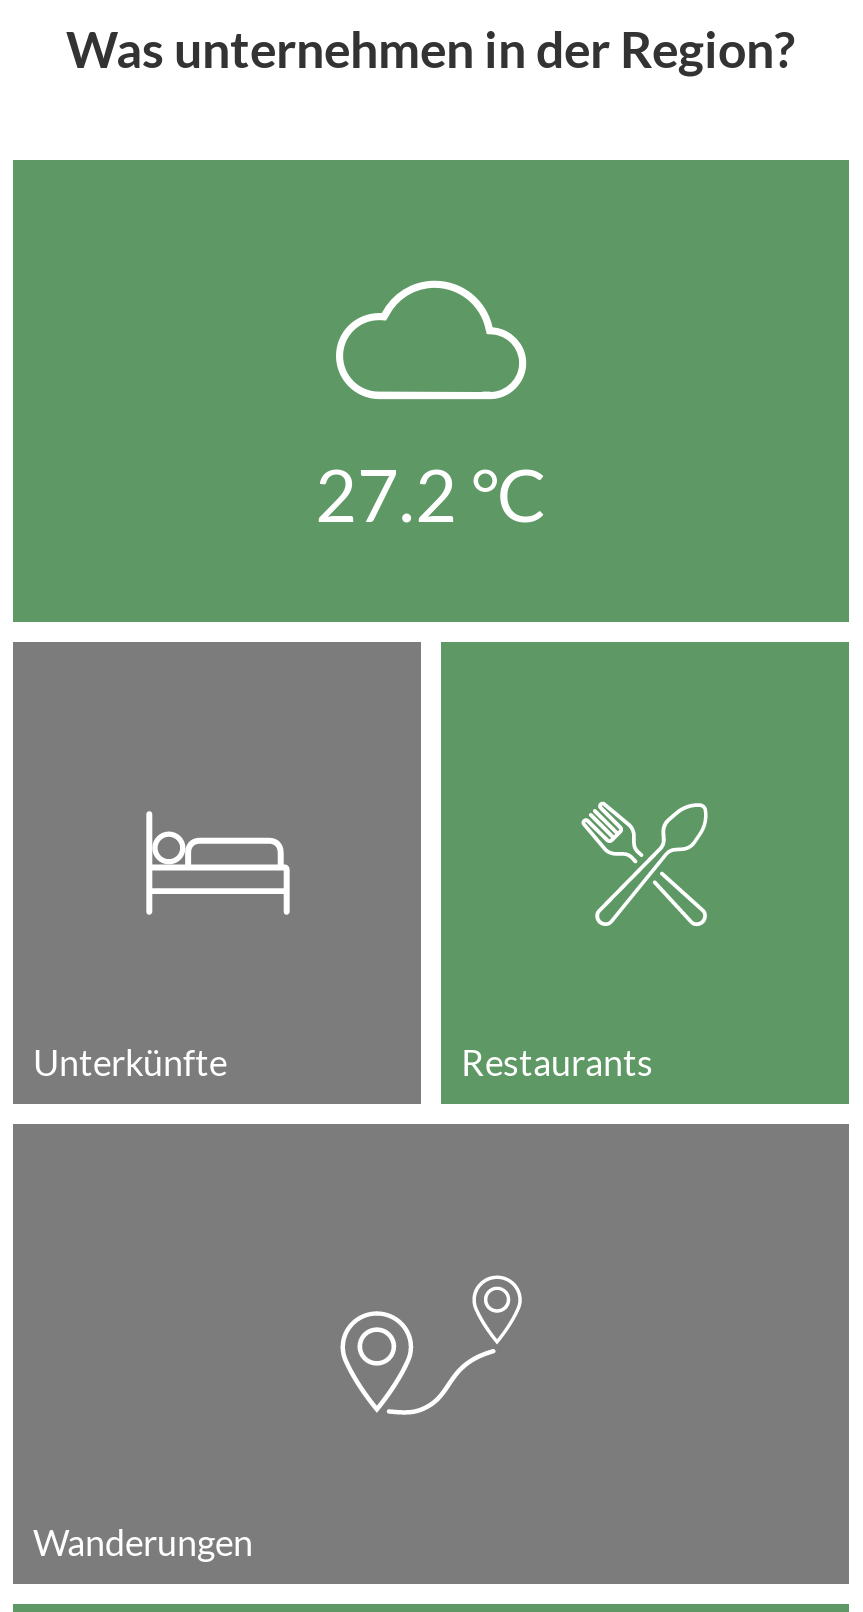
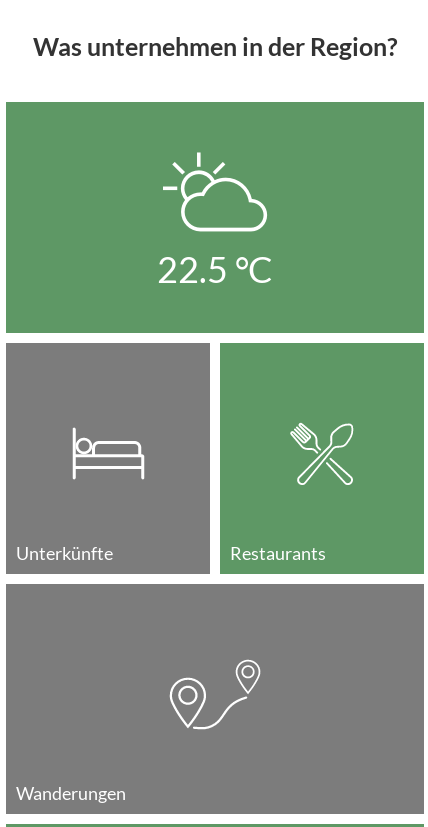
- [image]
- 27.2 °C
+ [image]
+ 22.5 °C
